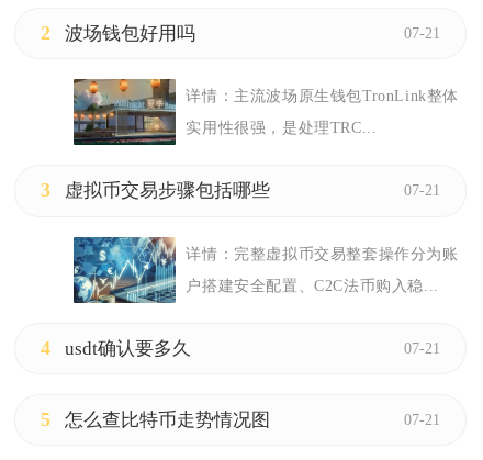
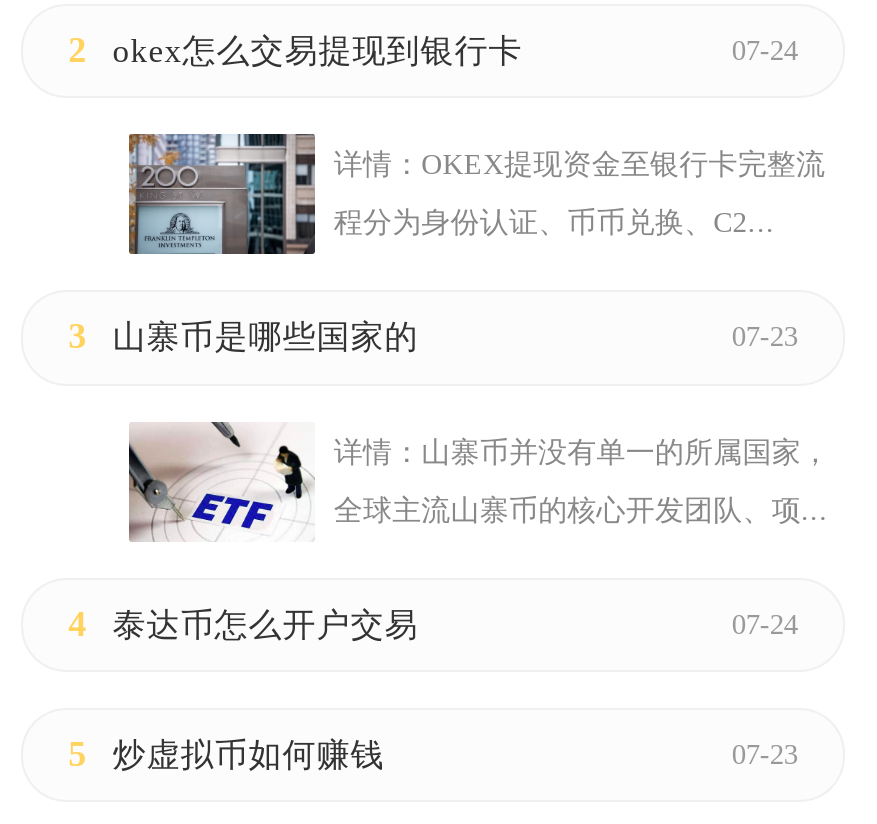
- 波场钱包好用吗
- 07-21
+ okex怎么交易提现到银行卡
+ 07-24

- [image]
- 详情：主流波场原生钱包TronLink整体
+ [image]
+ 详情：OKEX提现资金至银行卡完整流

- 实用性很强，是处理TRC...
+ 程分为身份认证、币币兑换、C2...

- 虚拟币交易步骤包括哪些
- 07-21
+ 山寨币是哪些国家的
+ 07-23

- [image]
- 详情：完整虚拟币交易整套操作分为账
+ [image]
+ 详情：山寨币并没有单一的所属国家，

- 户搭建安全配置、C2C法币购入稳...
+ 全球主流山寨币的核心开发团队、项...

- usdt确认要多久
- 07-21
+ 泰达币怎么开户交易
+ 07-24

- 怎么查比特币走势情况图
- 07-21
+ 炒虚拟币如何赚钱
+ 07-23
